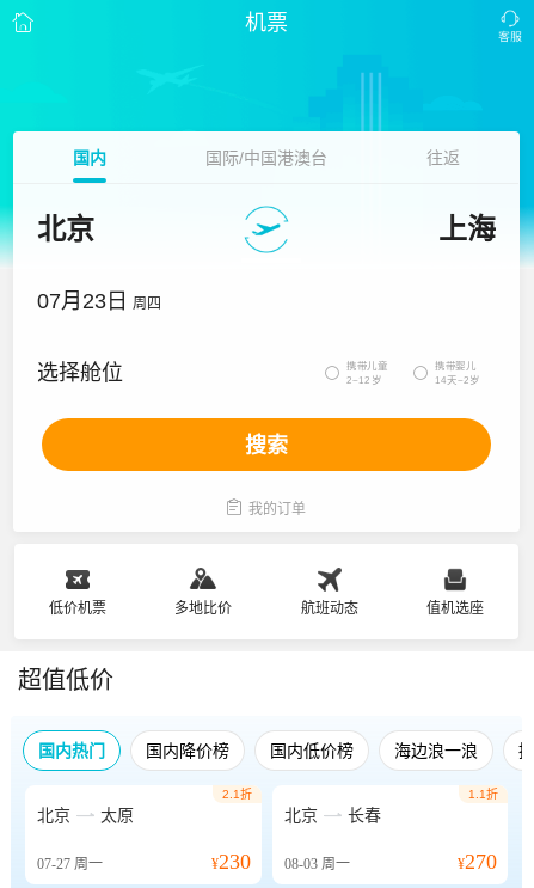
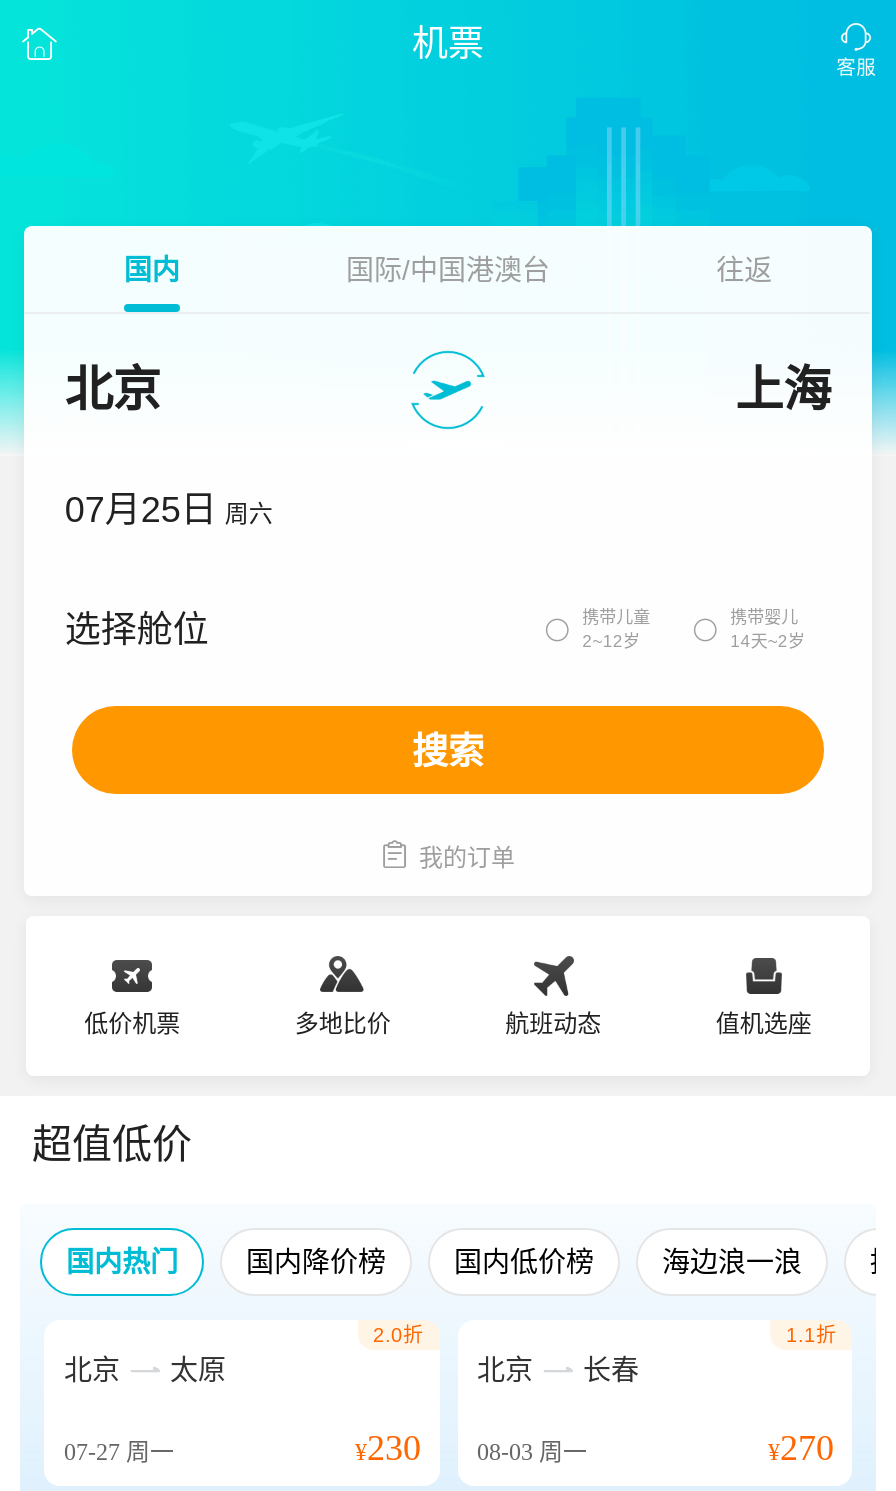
- 07月23日 周四
+ 07月25日 周六

- 2.1折
+ 2.0折
